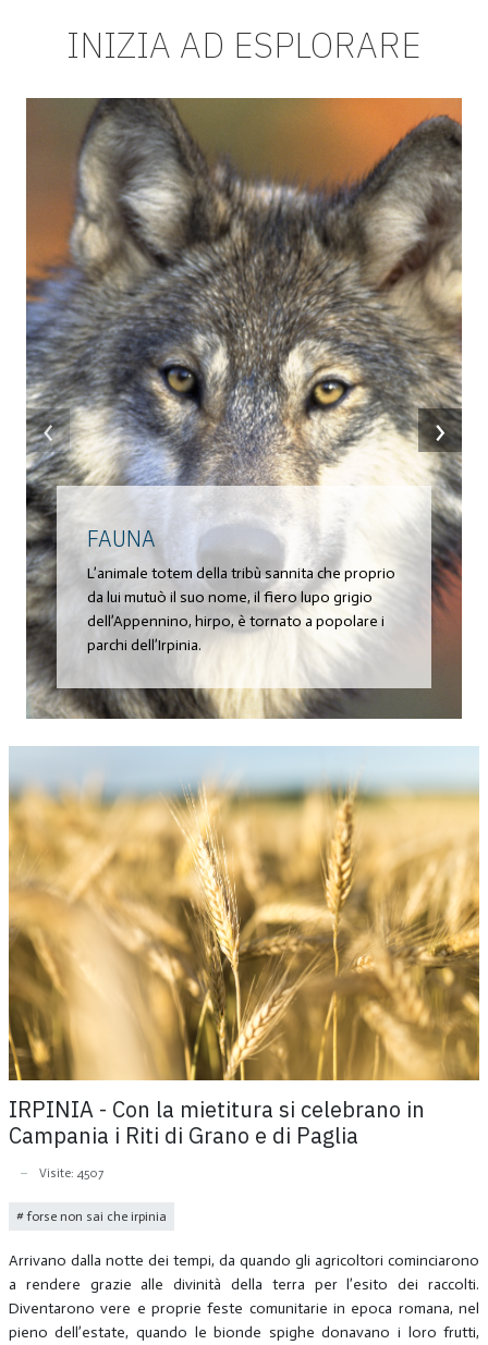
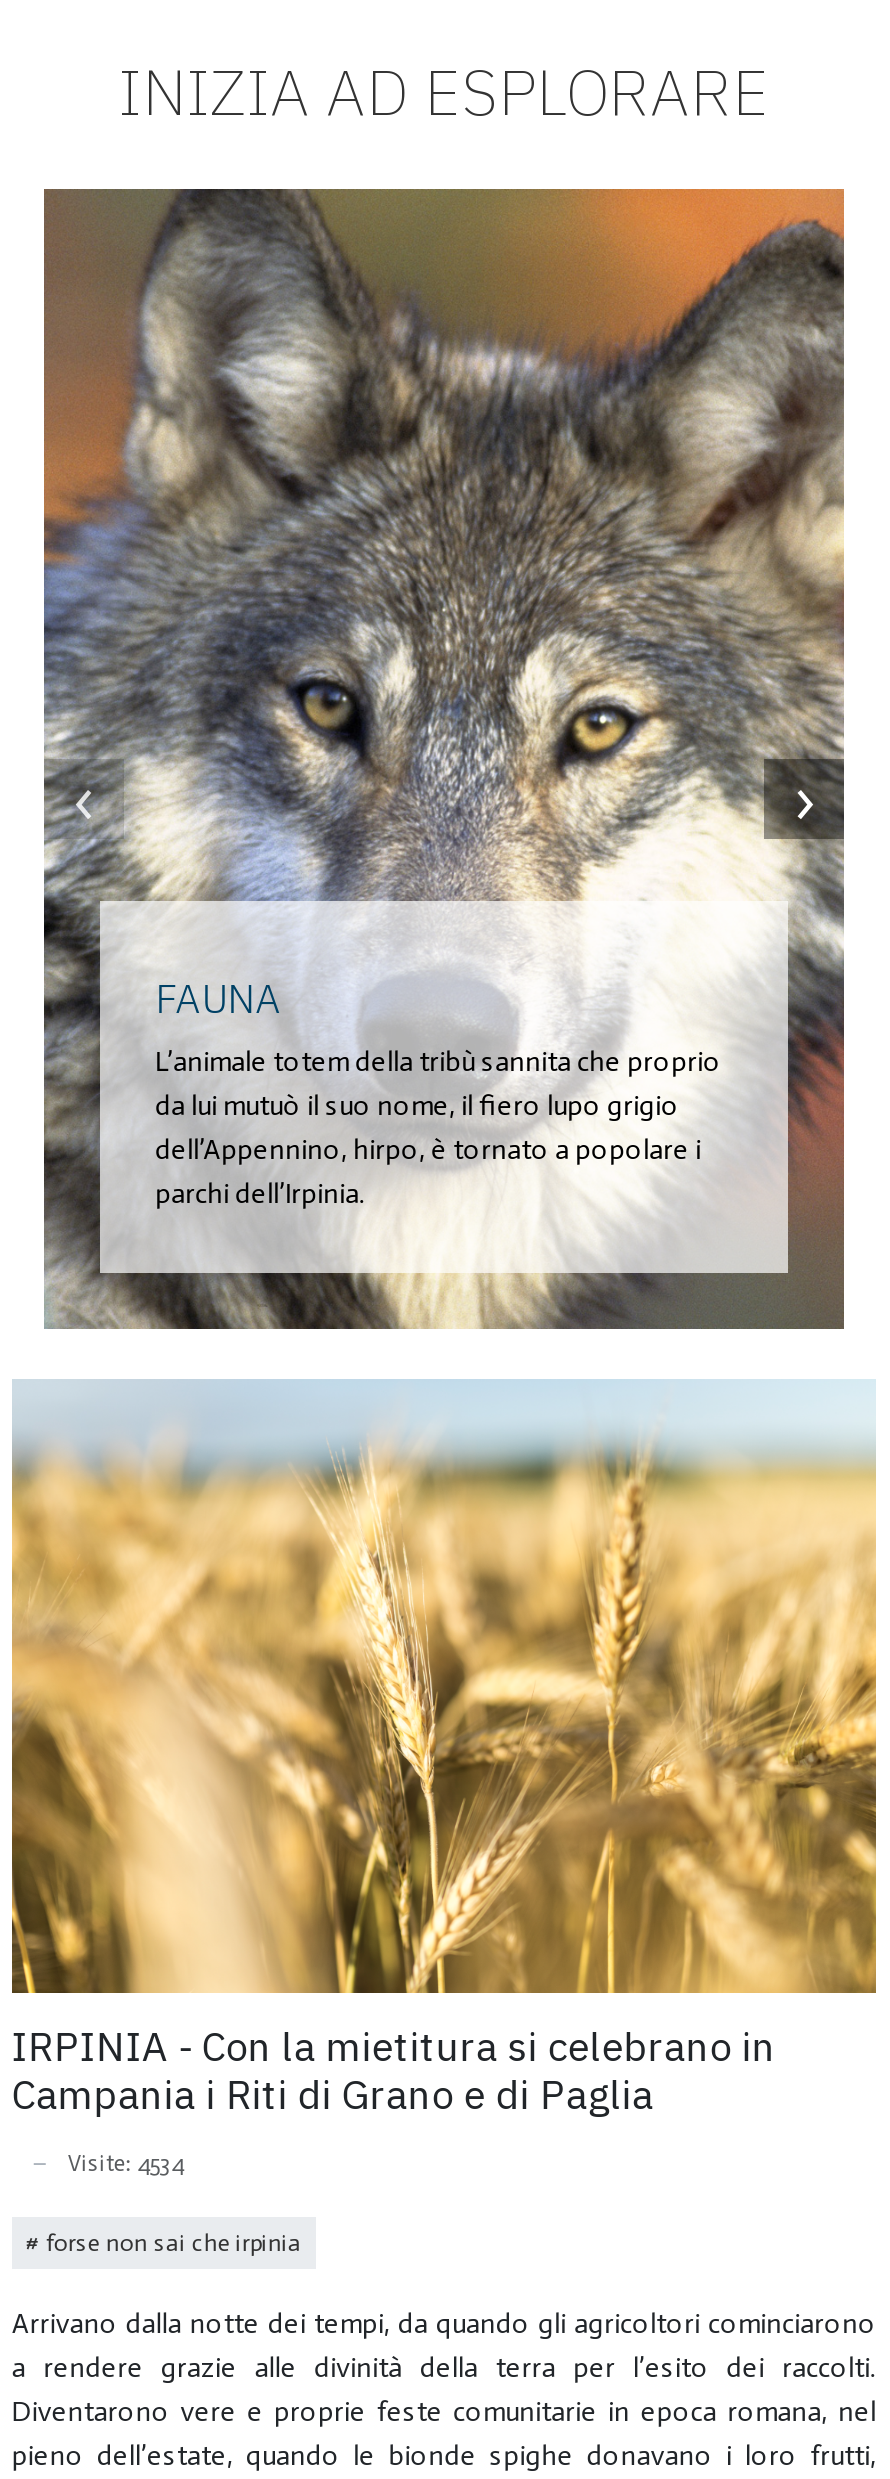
- Visite: 4507
+ Visite: 4534
